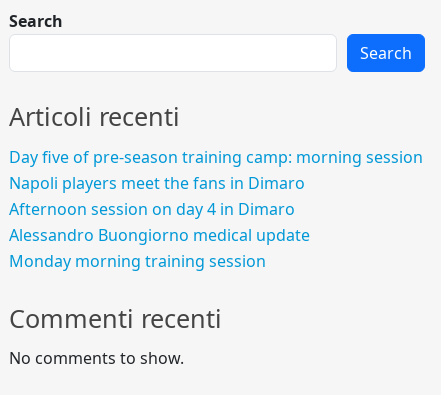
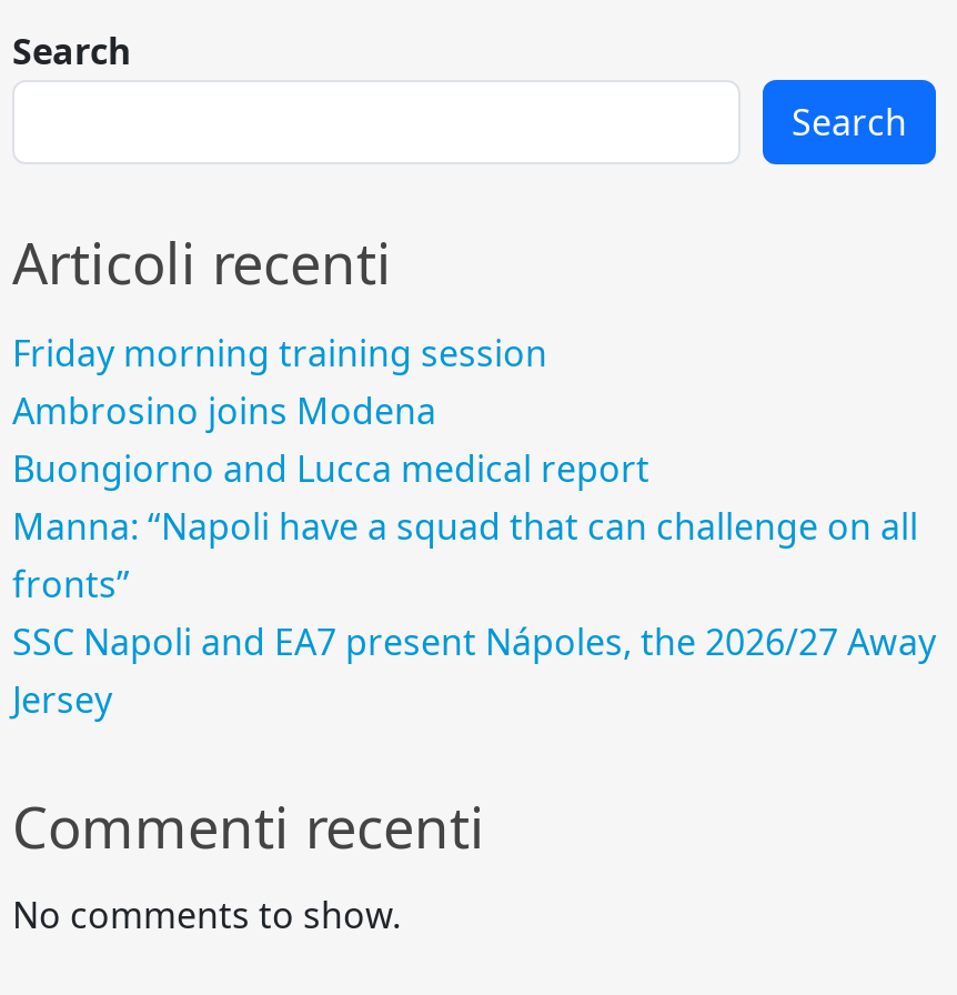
- Day five of pre-season training camp: morning session
- Napoli players meet the fans in Dimaro
- Afternoon session on day 4 in Dimaro
- Alessandro Buongiorno medical update
- Monday morning training session
+ Friday morning training session
+ Ambrosino joins Modena
+ Buongiorno and Lucca medical report
+ Manna: “Napoli have a squad that can challenge on all
+ fronts”
+ SSC Napoli and EA7 present Nápoles, the 2026/27 Away
+ Jersey
